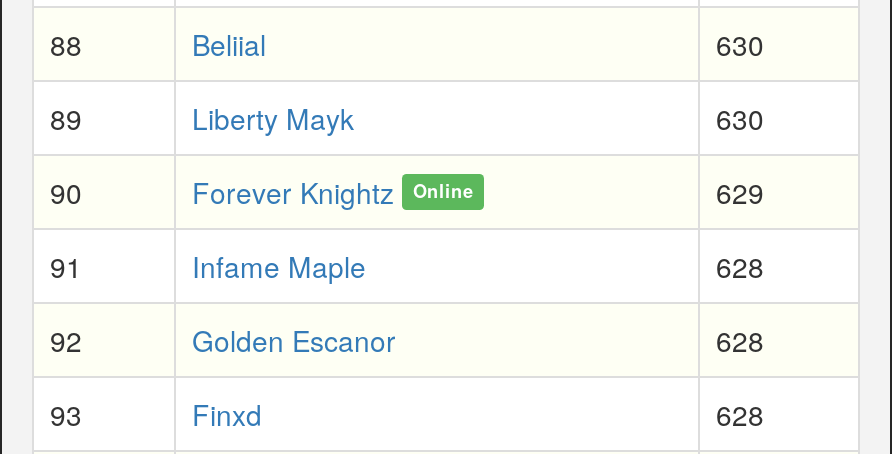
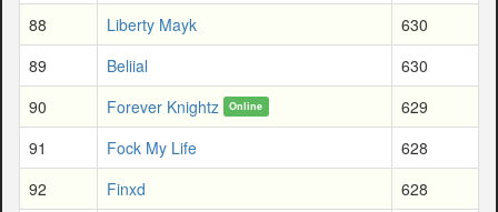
moved down: Beliial

moved up: Liberty Mayk

- Infame Maple
+ Fock My Life

- Golden Escanor
- 628
- 93
